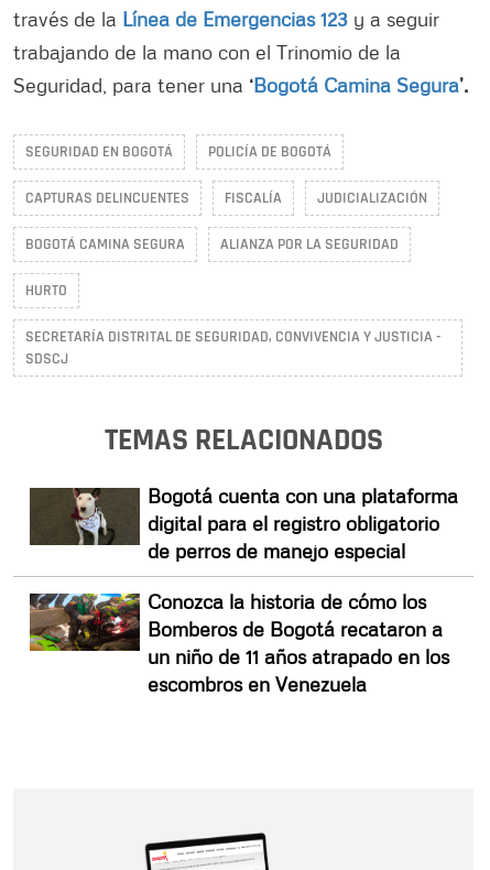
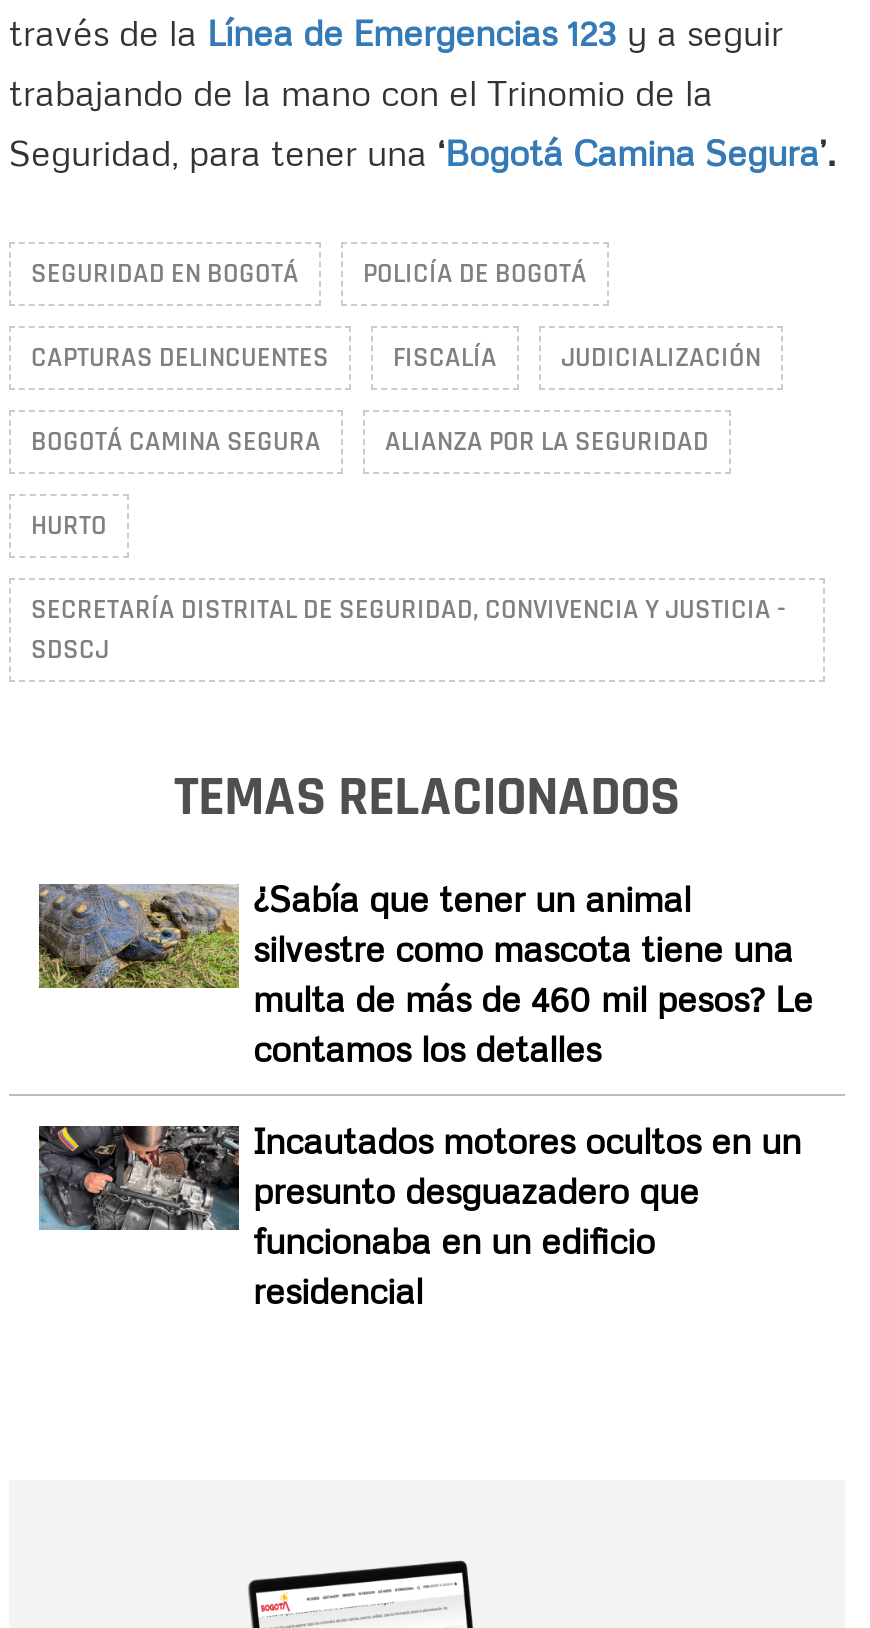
- [image]
- Bogotá cuenta con una plataforma
- digital para el registro obligatorio
- de perros de manejo especial
+ [image]
+ ¿Sabía que tener un animal
+ silvestre como mascota tiene una
+ multa de más de 460 mil pesos? Le
+ contamos los detalles

- [image]
- Conozca la historia de cómo los
- Bomberos de Bogotá recataron a
- un niño de 11 años atrapado en los
- escombros en Venezuela
+ [image]
+ Incautados motores ocultos en un
+ presunto desguazadero que
+ funcionaba en un edificio
+ residencial
